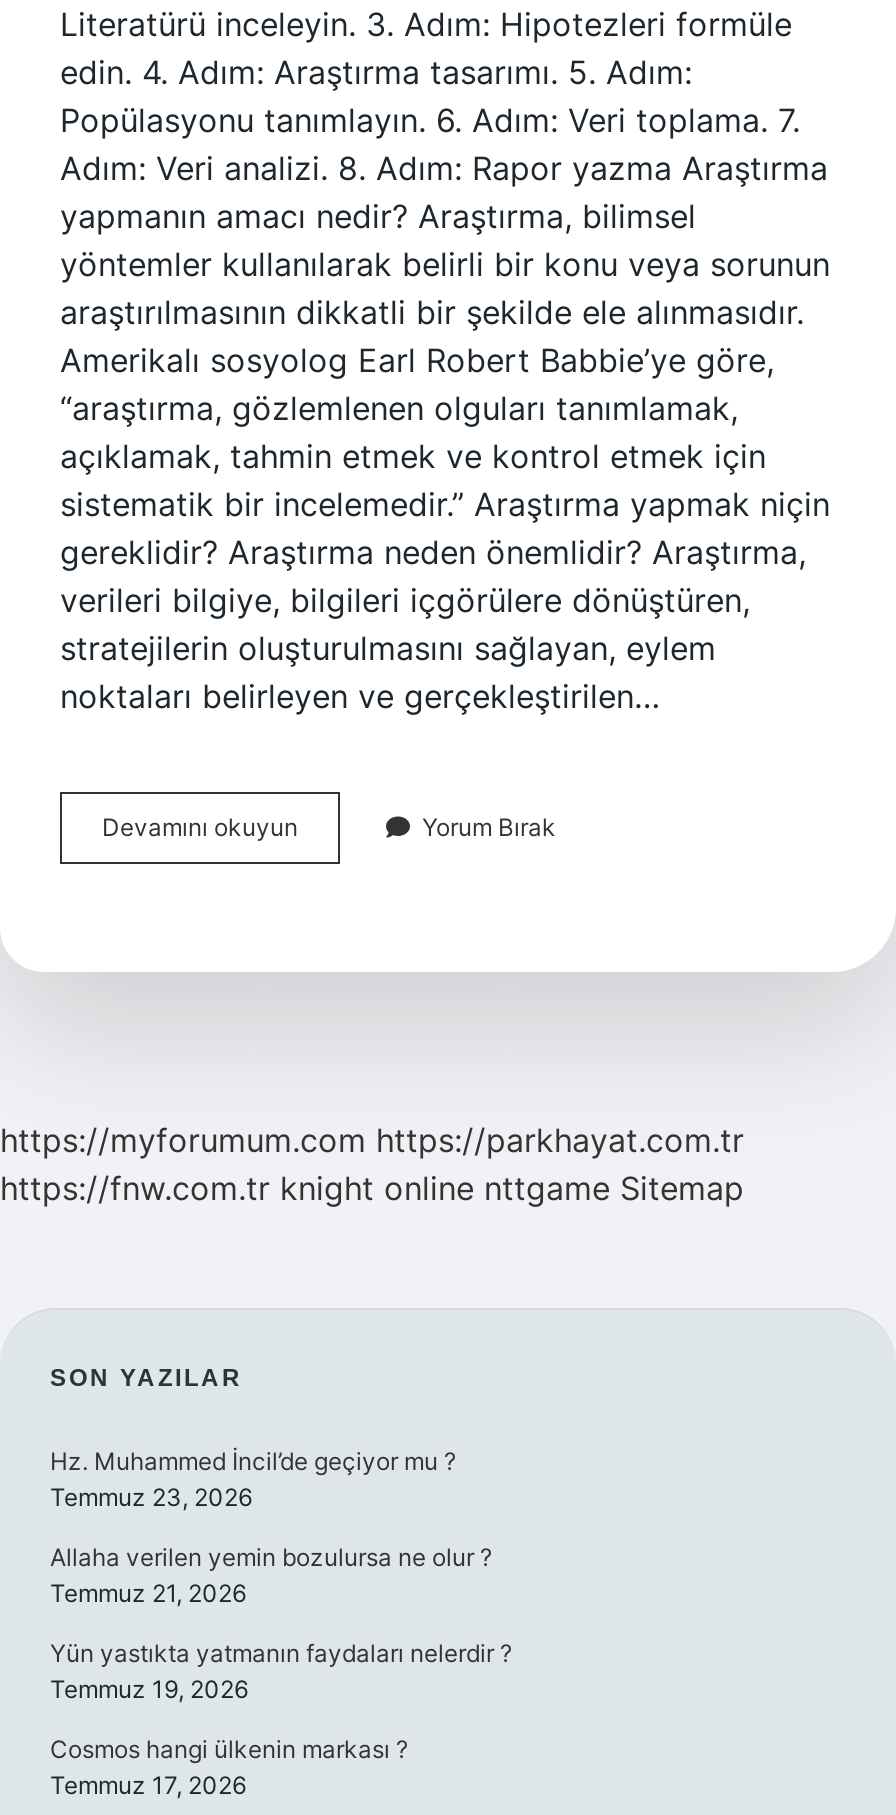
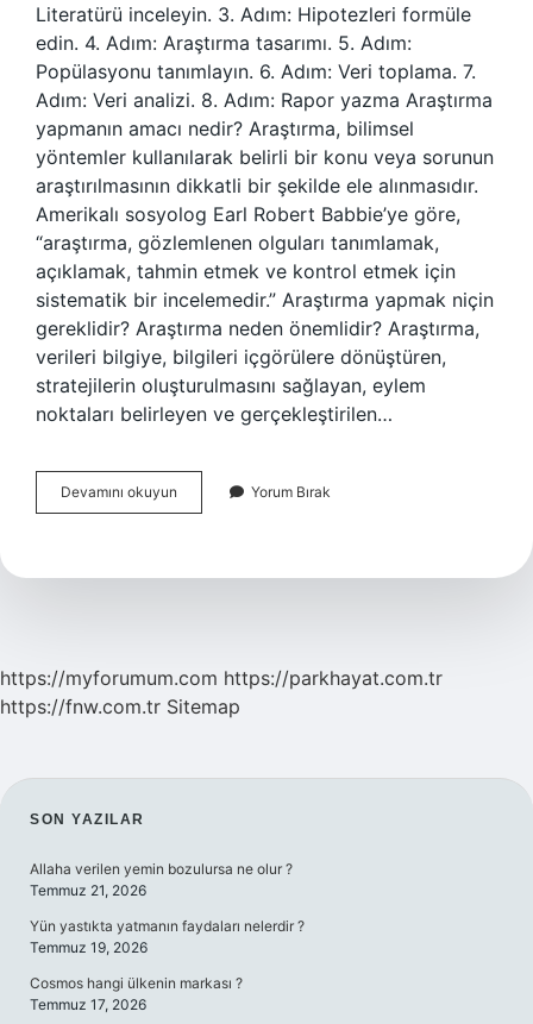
- https://fnw.com.tr knight online nttgame Sitemap
+ https://fnw.com.tr Sitemap

- Hz. Muhammed İncil’de geçiyor mu ?
- Temmuz 23, 2026
